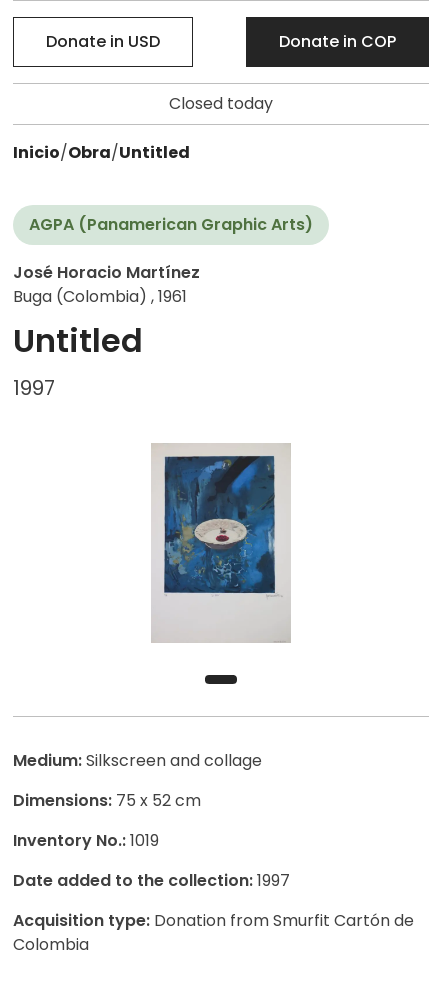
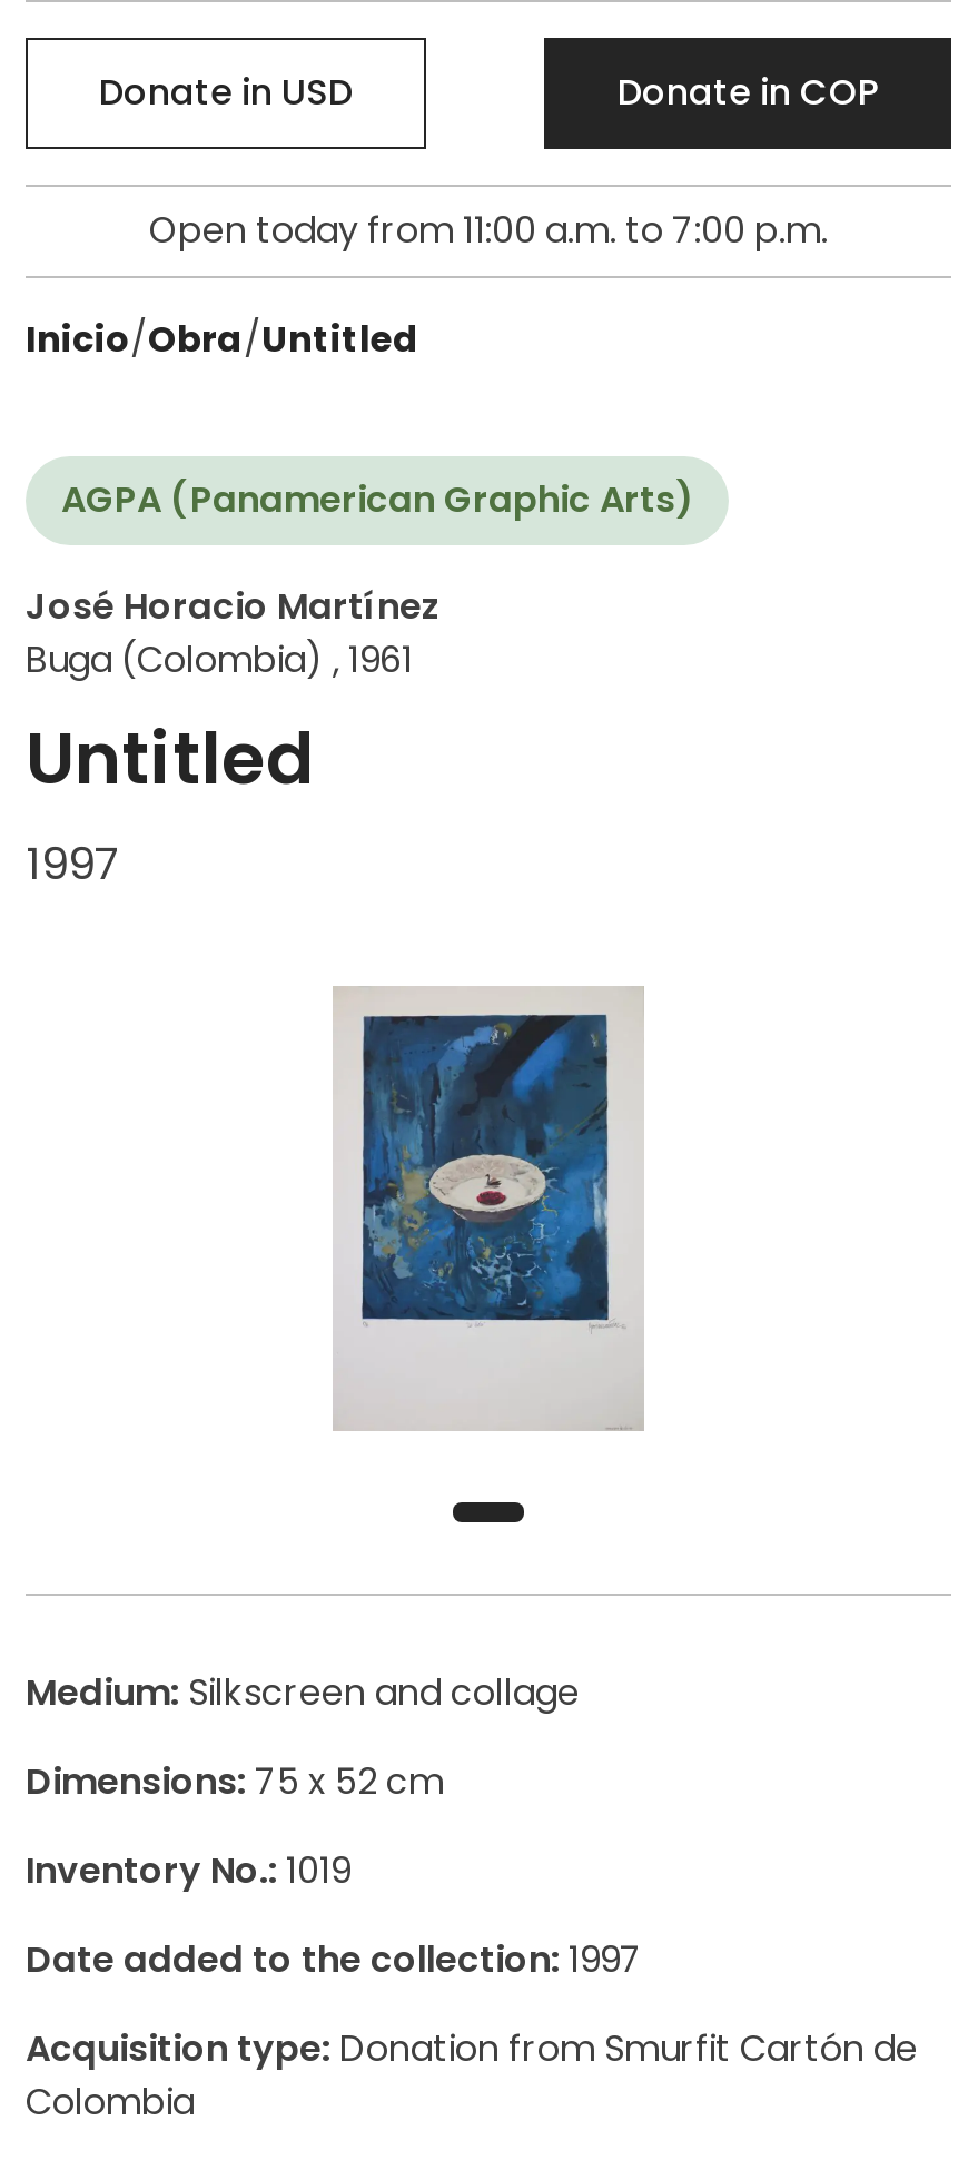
- Closed today
+ Open today from 11:00 a.m. to 7:00 p.m.
